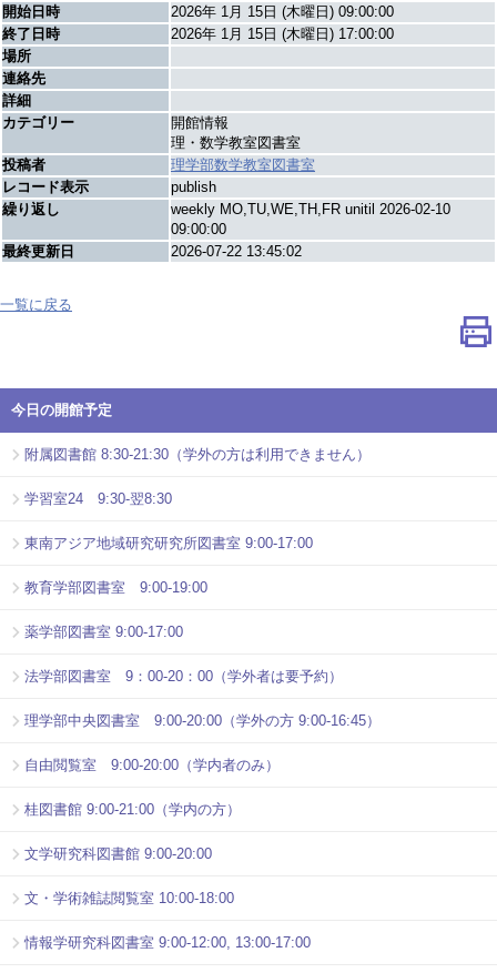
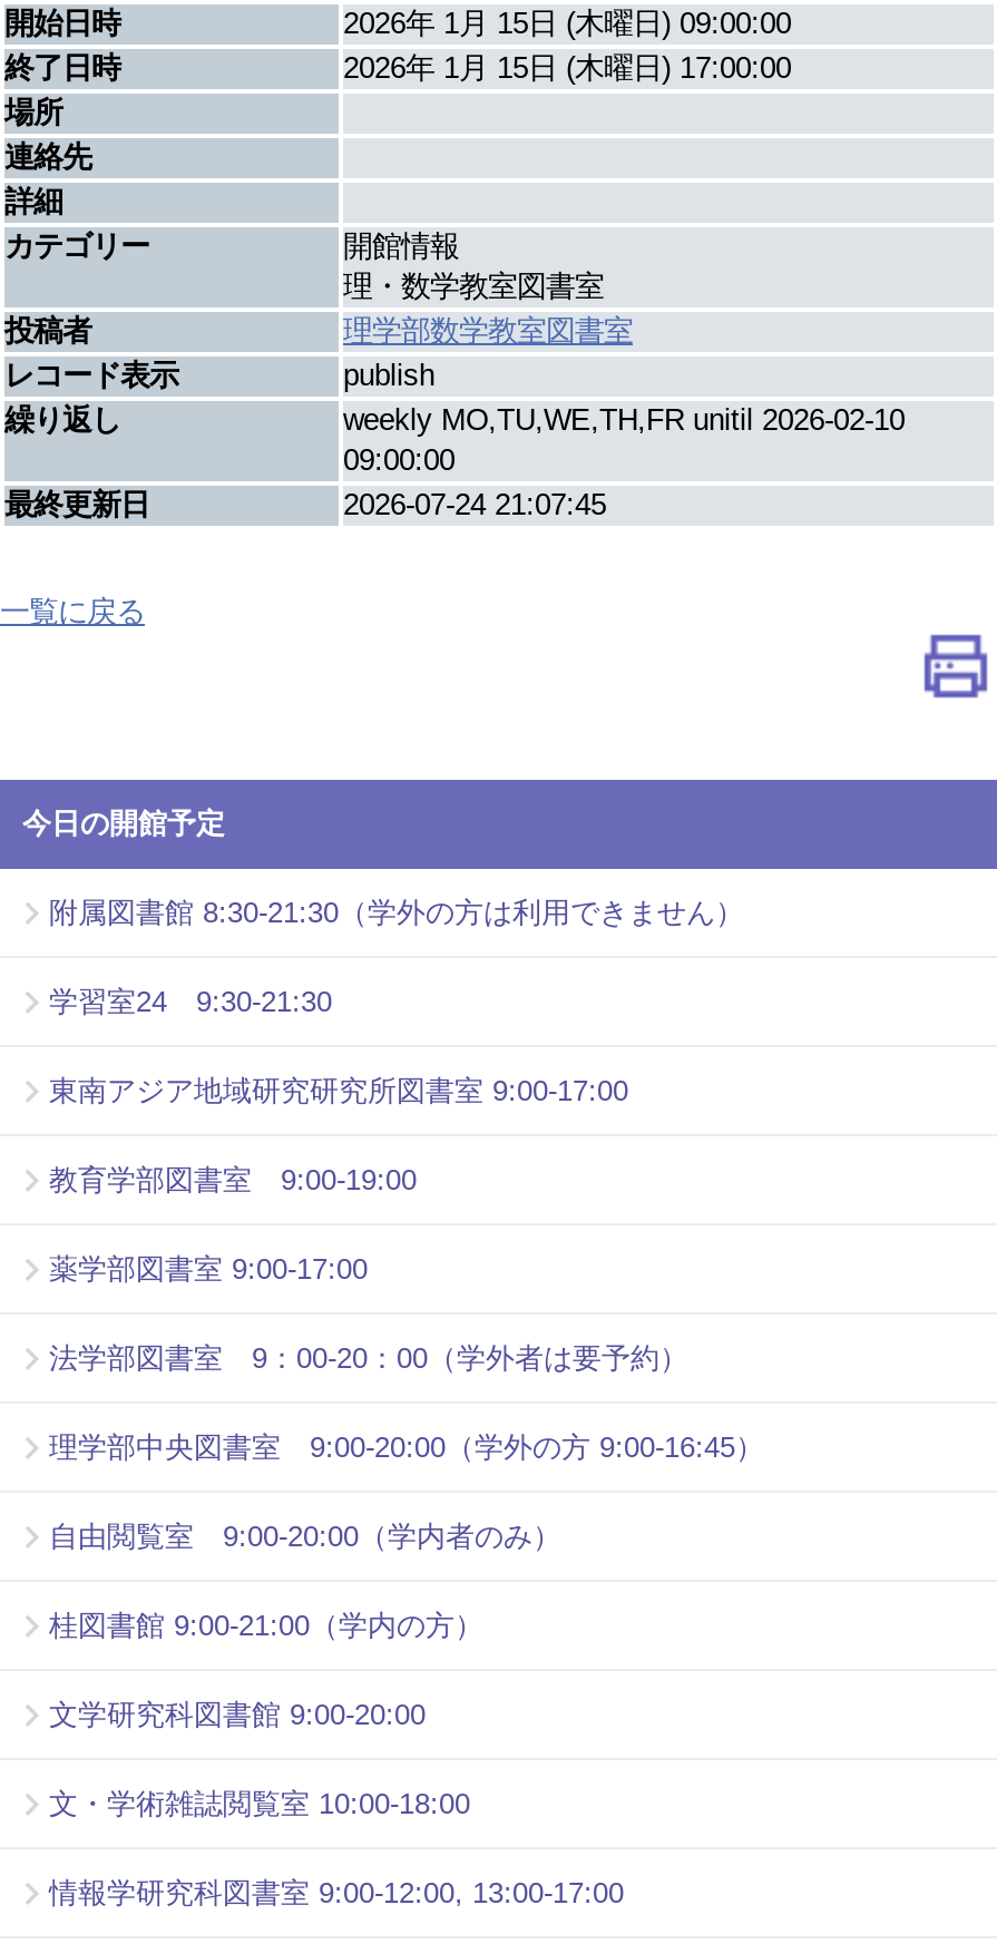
- 2026-07-22 13:45:02
+ 2026-07-24 21:07:45

- 学習室24 9:30-翌8:30
+ 学習室24 9:30-21:30
